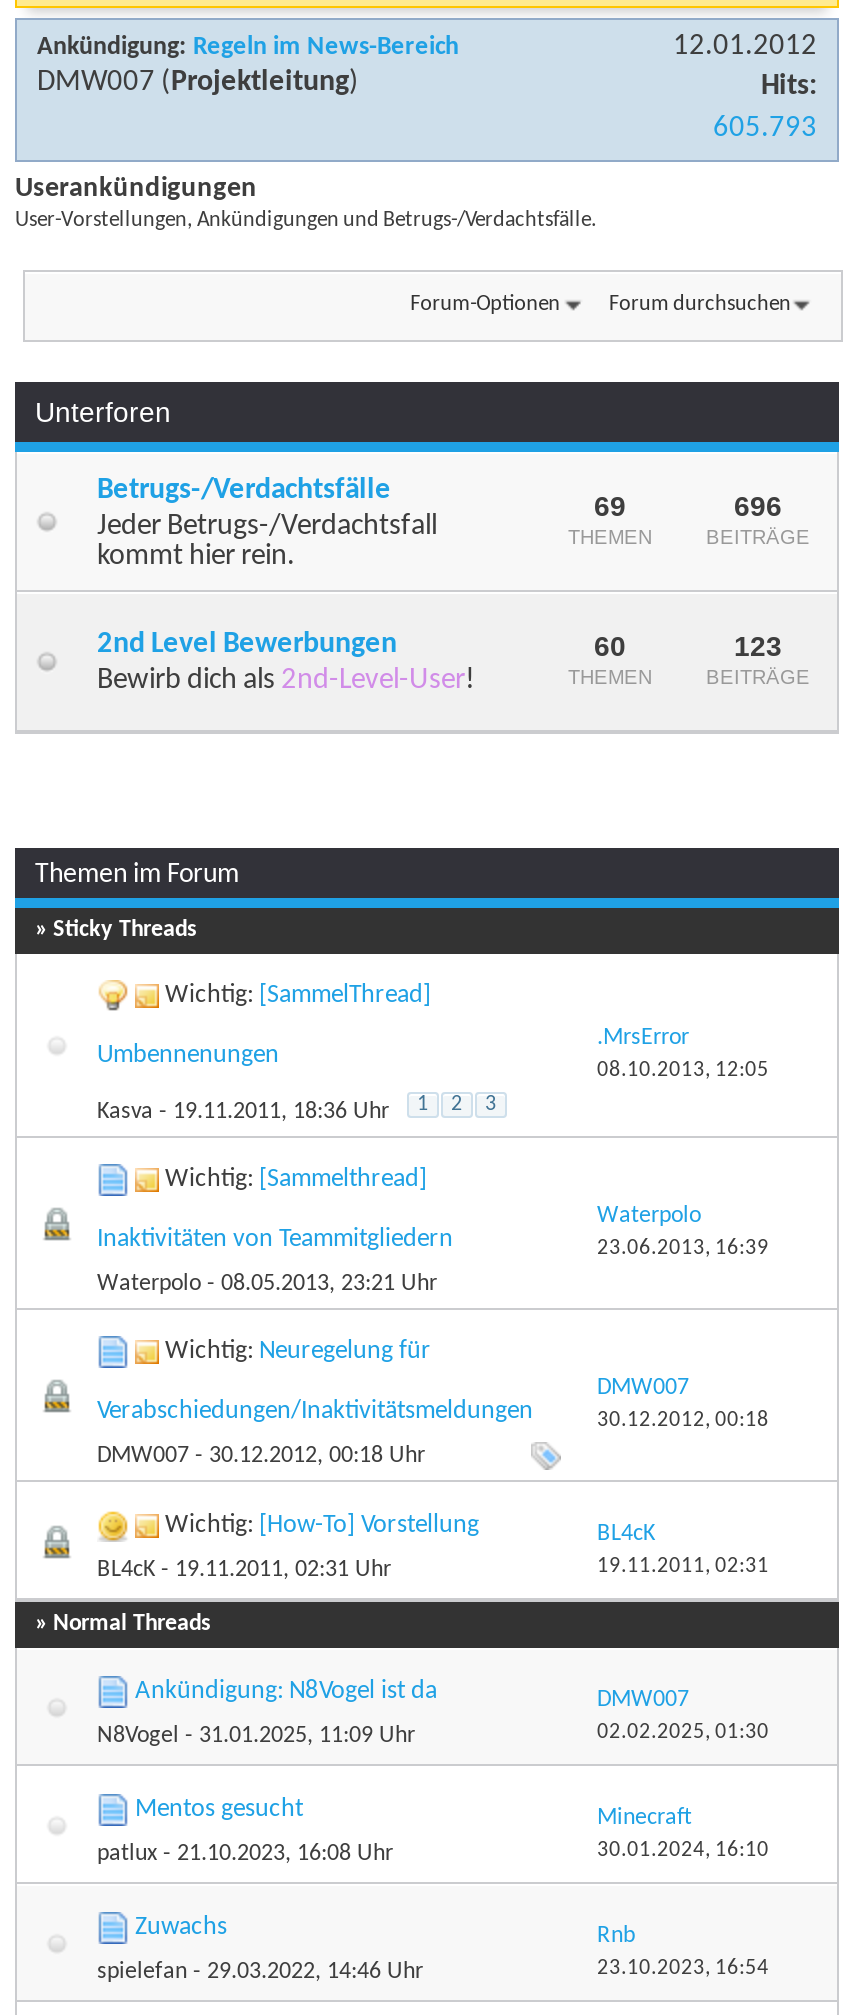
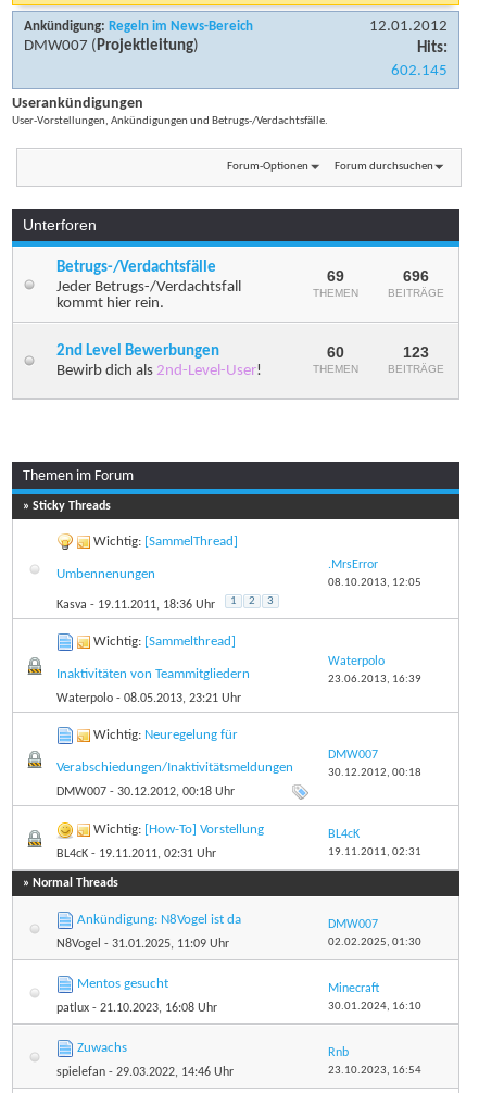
- 605.793
+ 602.145
